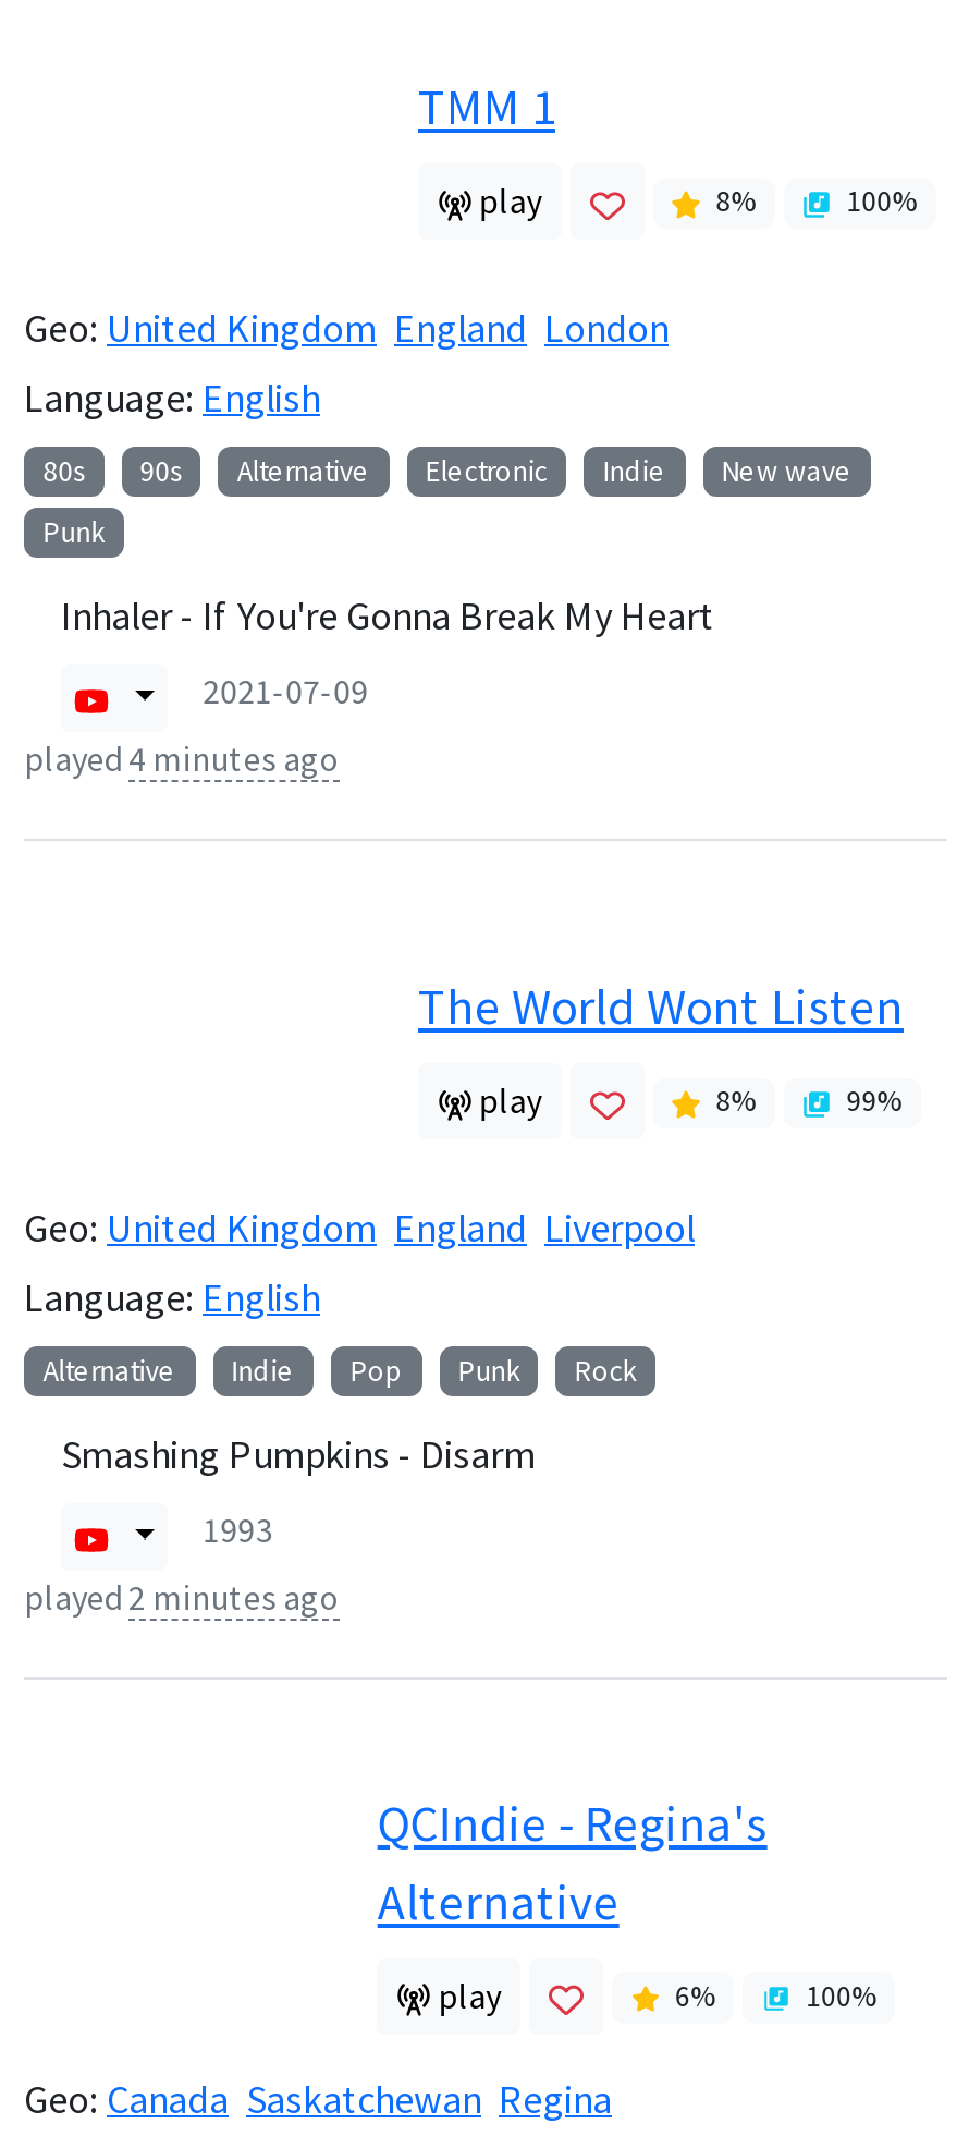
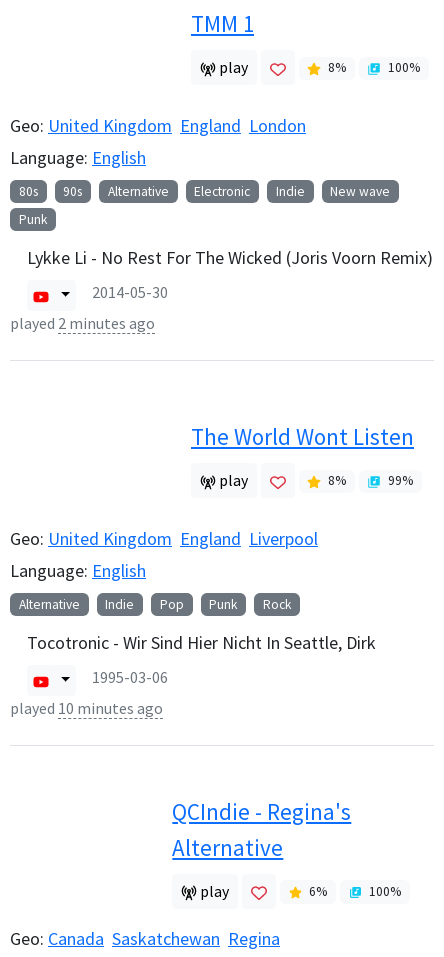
- Inhaler - If You're Gonna Break My Heart
+ Lykke Li - No Rest For The Wicked (Joris Voorn Remix)

- 2021-07-09
+ 2014-05-30

- played 4 minutes ago

+ played 10 minutes ago

- Smashing Pumpkins - Disarm
+ Tocotronic - Wir Sind Hier Nicht In Seattle, Dirk

- 1993
+ 1995-03-06

moved up: played 2 minutes ago
